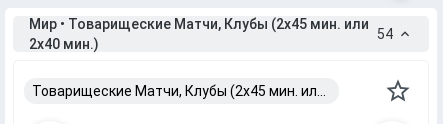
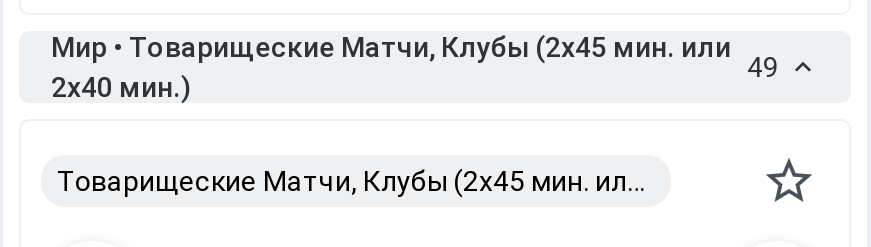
- 54
+ 49
